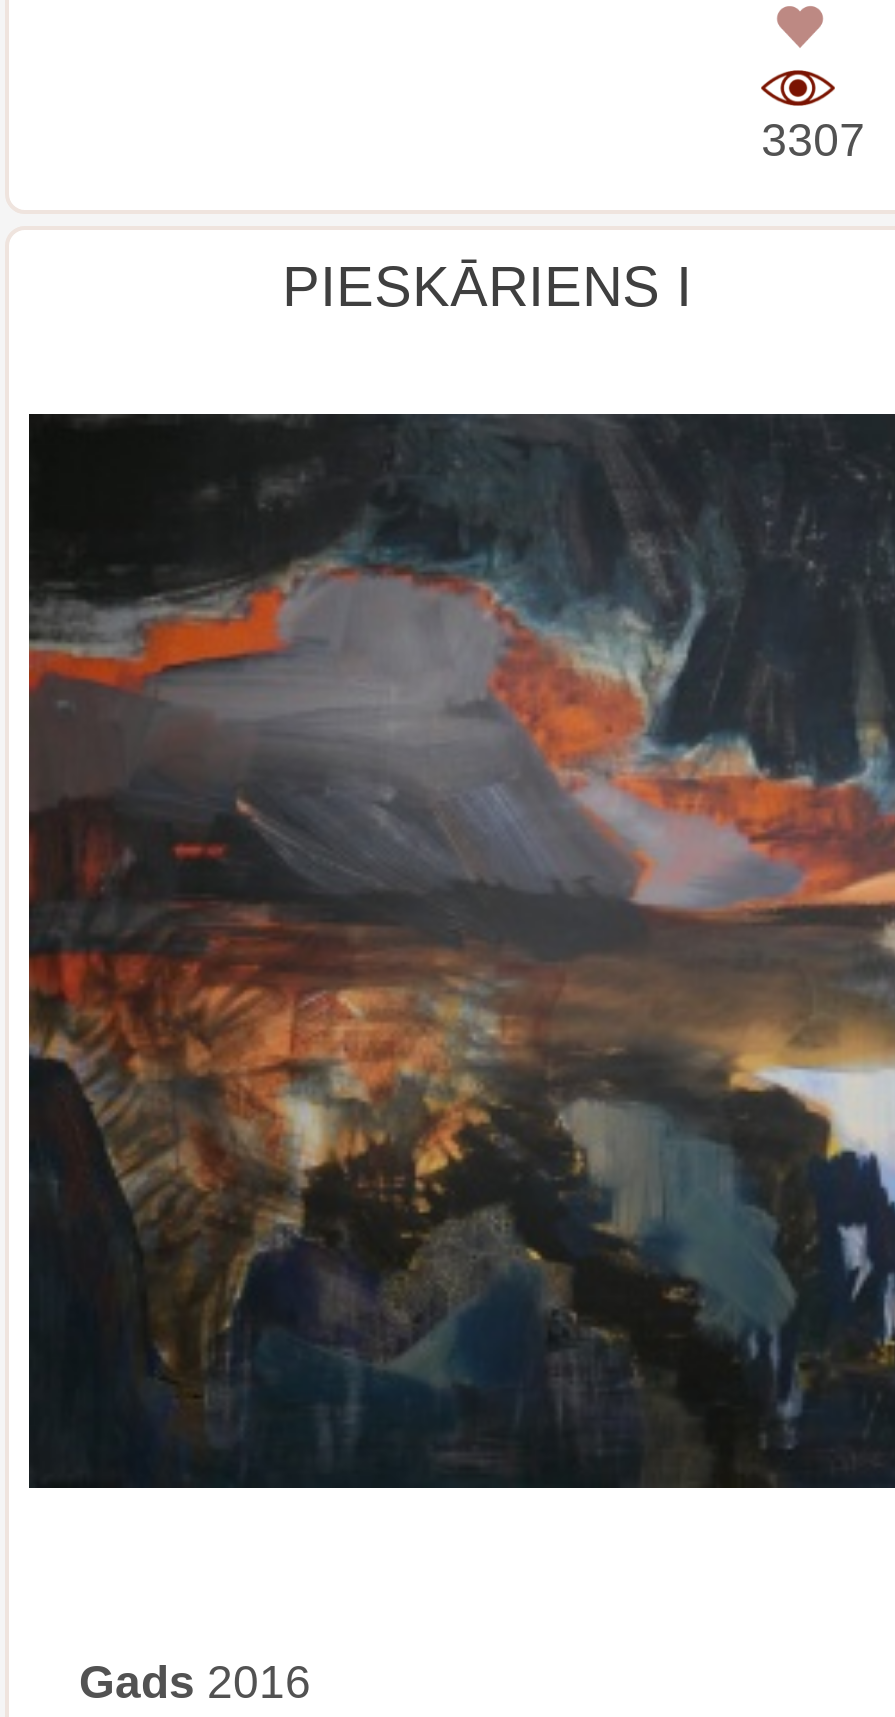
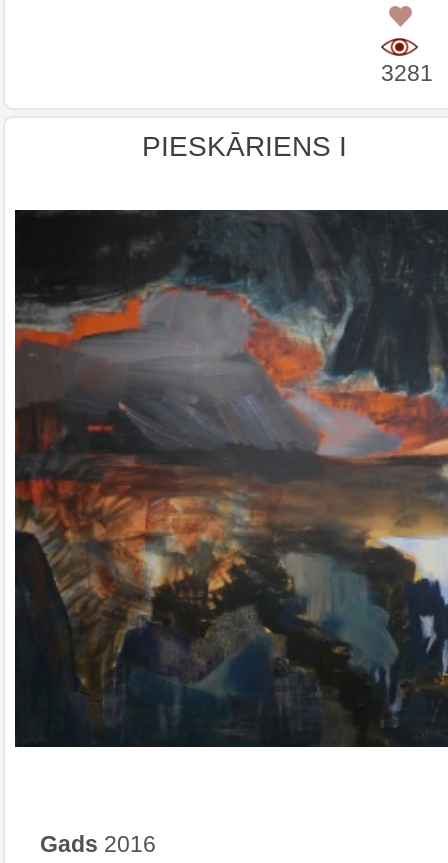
- 3307
+ 3281
